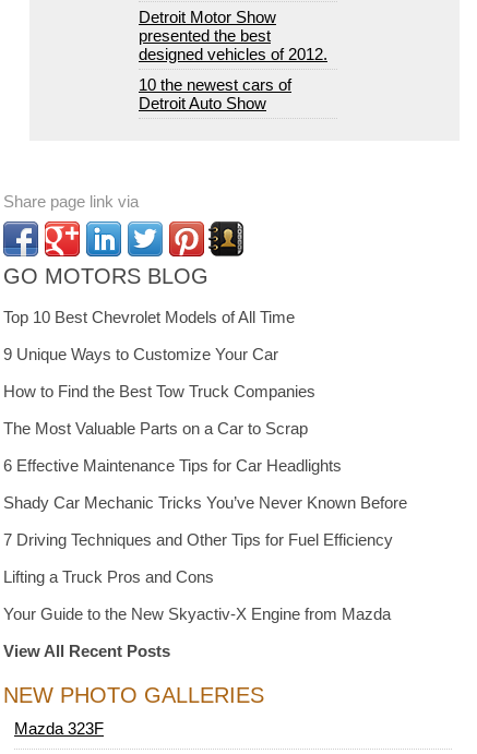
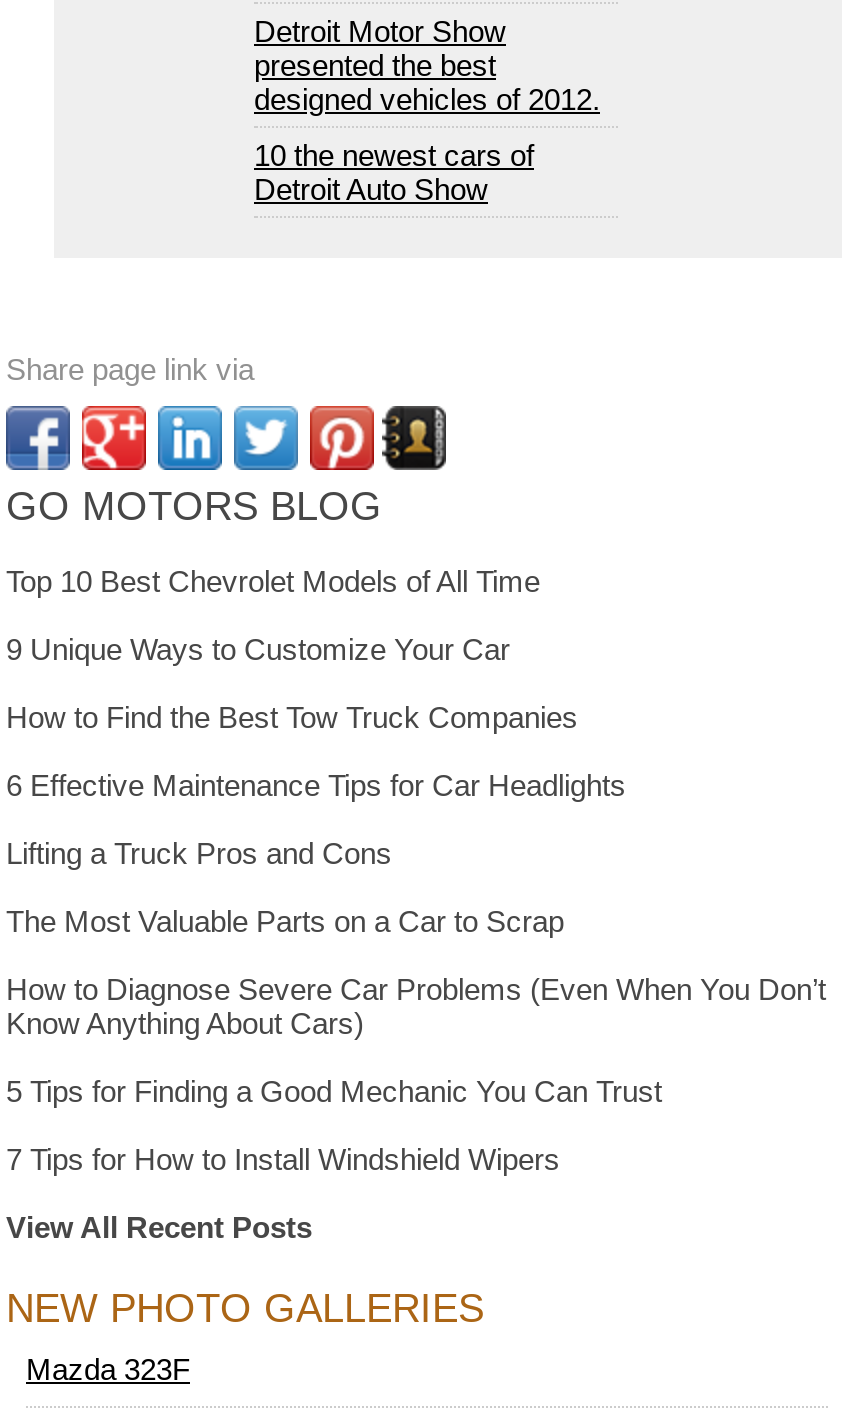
moved down: The Most Valuable Parts on a Car to Scrap

moved up: 6 Effective Maintenance Tips for Car Headlights

- Shady Car Mechanic Tricks You’ve Never Known Before
- 7 Driving Techniques and Other Tips for Fuel Efficiency
- Your Guide to the New Skyactiv-X Engine from Mazda
+ How to Diagnose Severe Car Problems (Even When You Don’t
+ Know Anything About Cars)
+ 5 Tips for Finding a Good Mechanic You Can Trust
+ 7 Tips for How to Install Windshield Wipers

moved up: Lifting a Truck Pros and Cons
